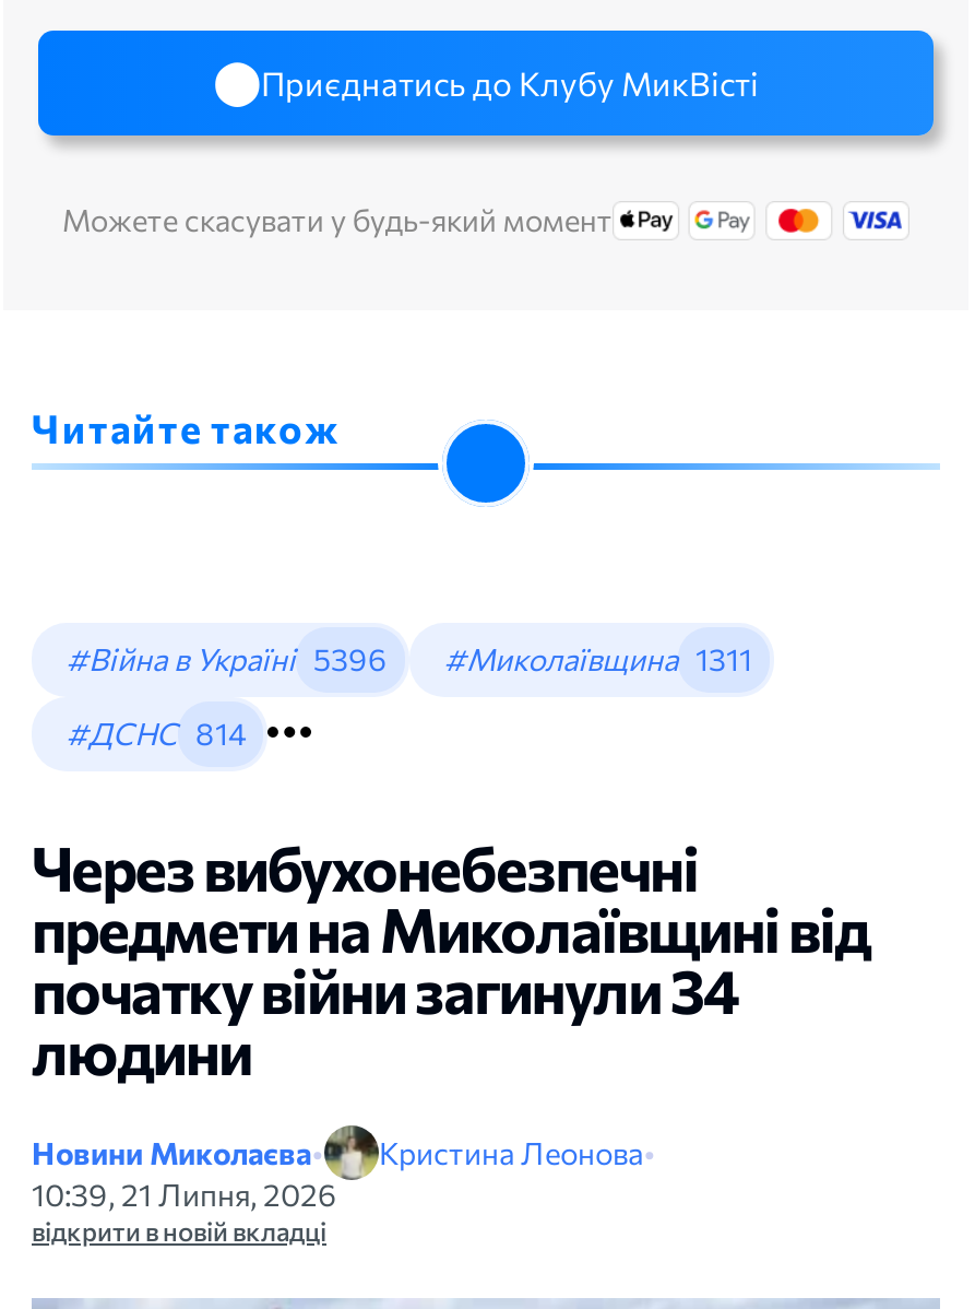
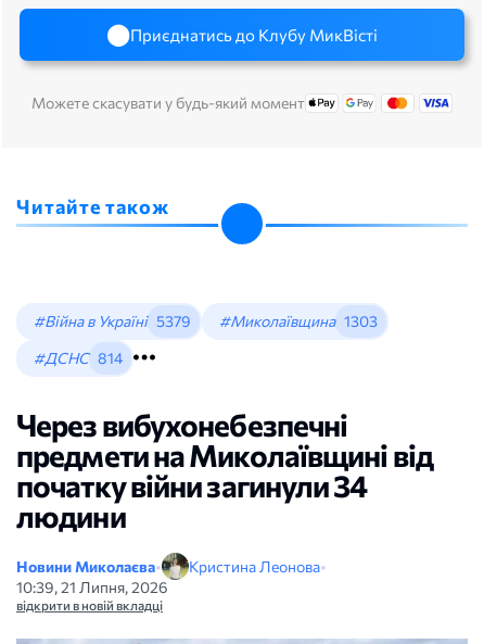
- #Війна в Україні 5396
+ #Війна в Україні 5379

- #Миколаївщина 1311
+ #Миколаївщина 1303
